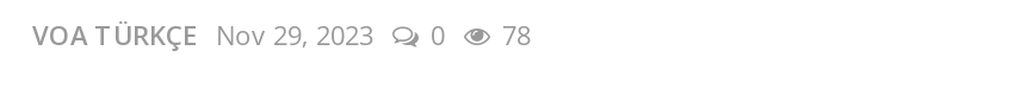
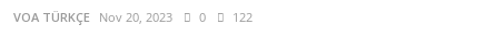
- VOA TÜRKÇE Nov 29, 2023
+ VOA TÜRKÇE Nov 20, 2023

- 78
+ 122
